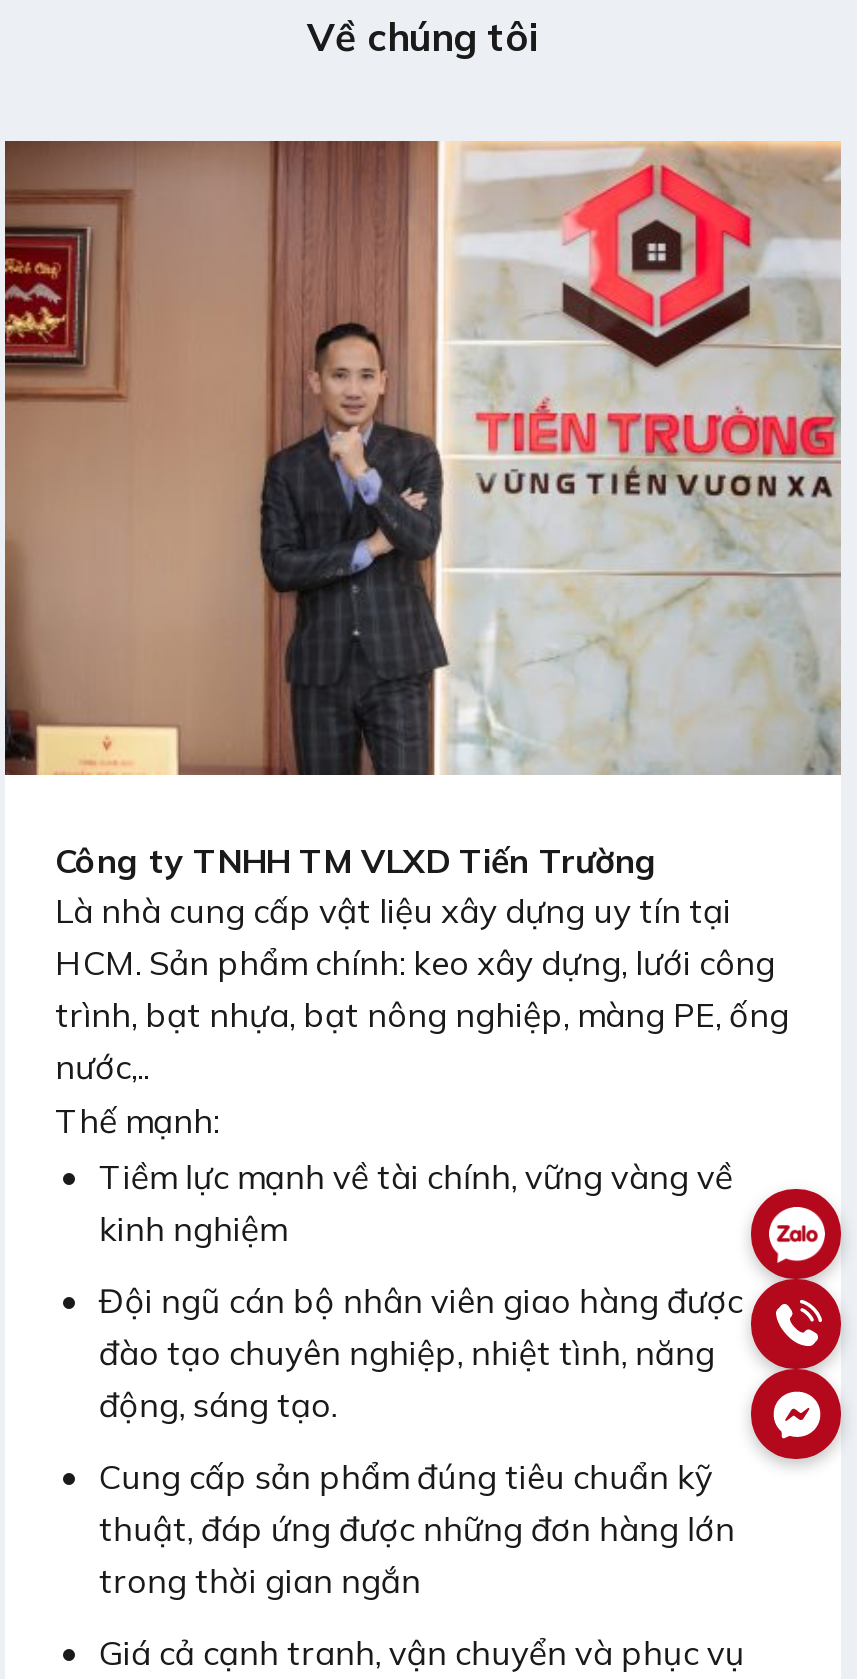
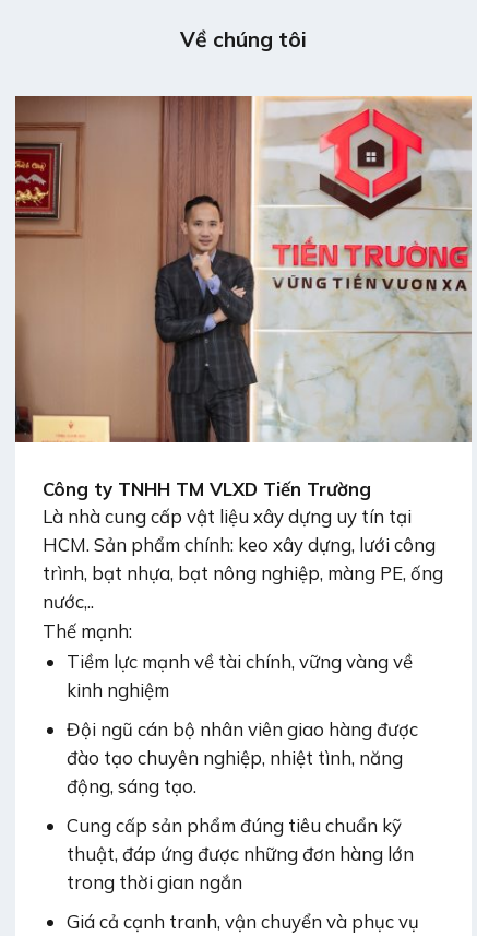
- [image]
